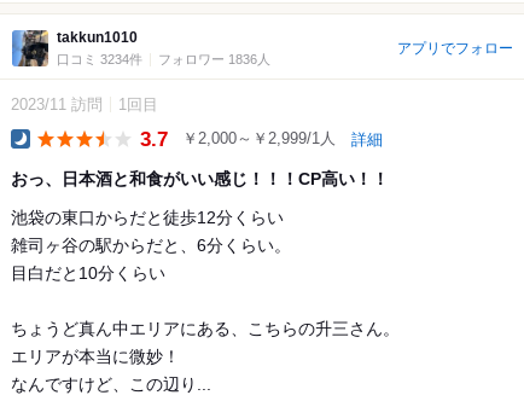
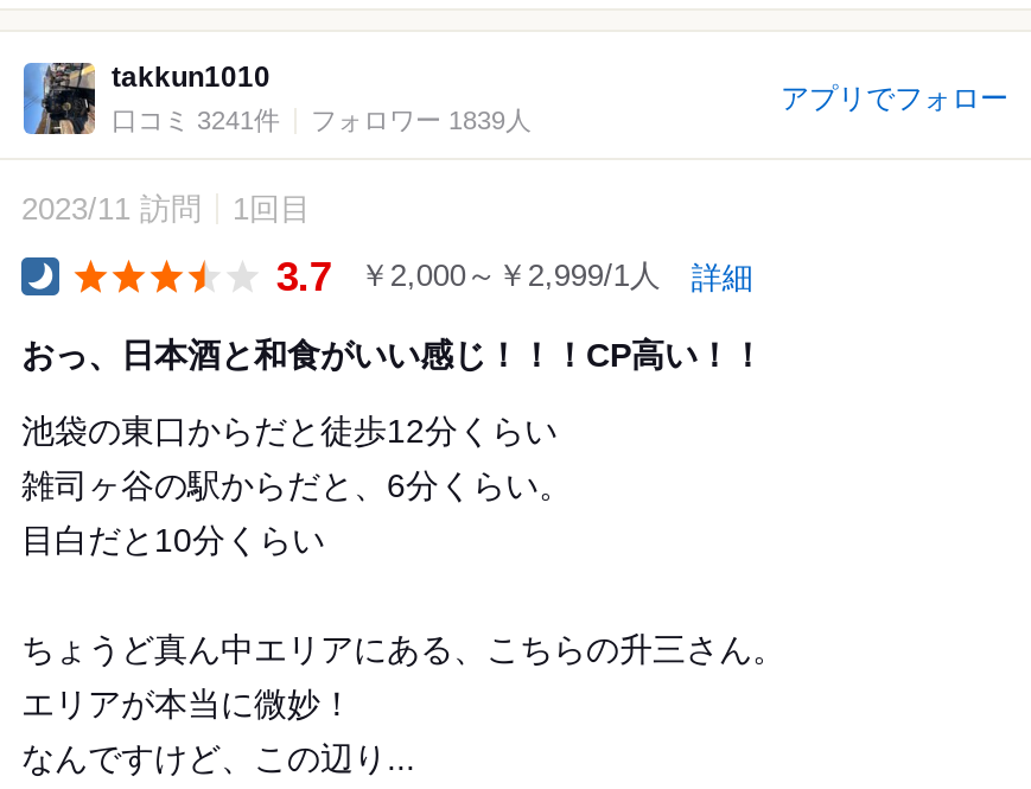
- 口コミ 3234件
+ 口コミ 3241件

- フォロワー 1836人
+ フォロワー 1839人
